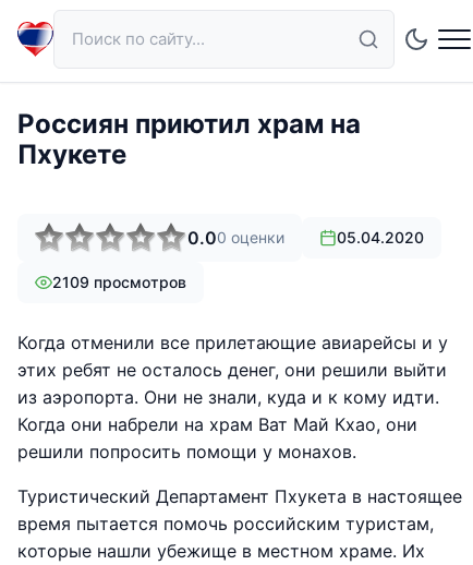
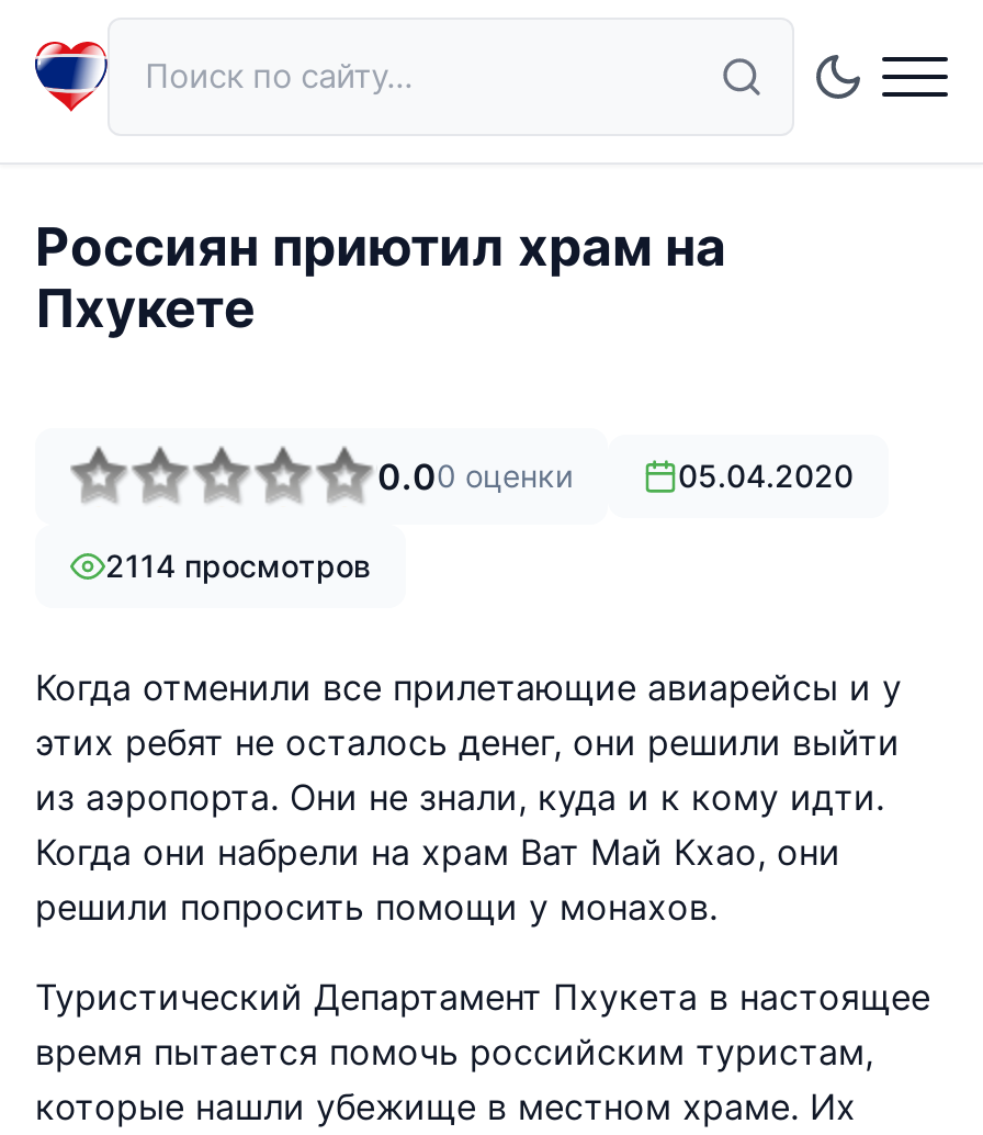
- 2109 просмотров
+ 2114 просмотров
